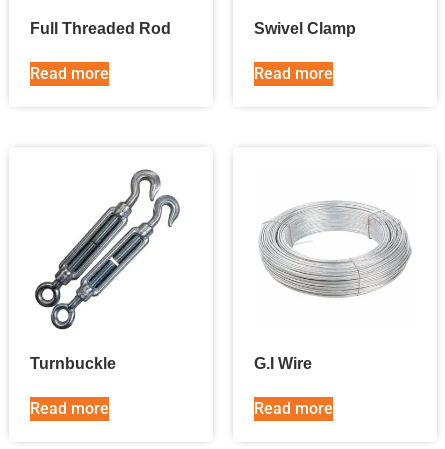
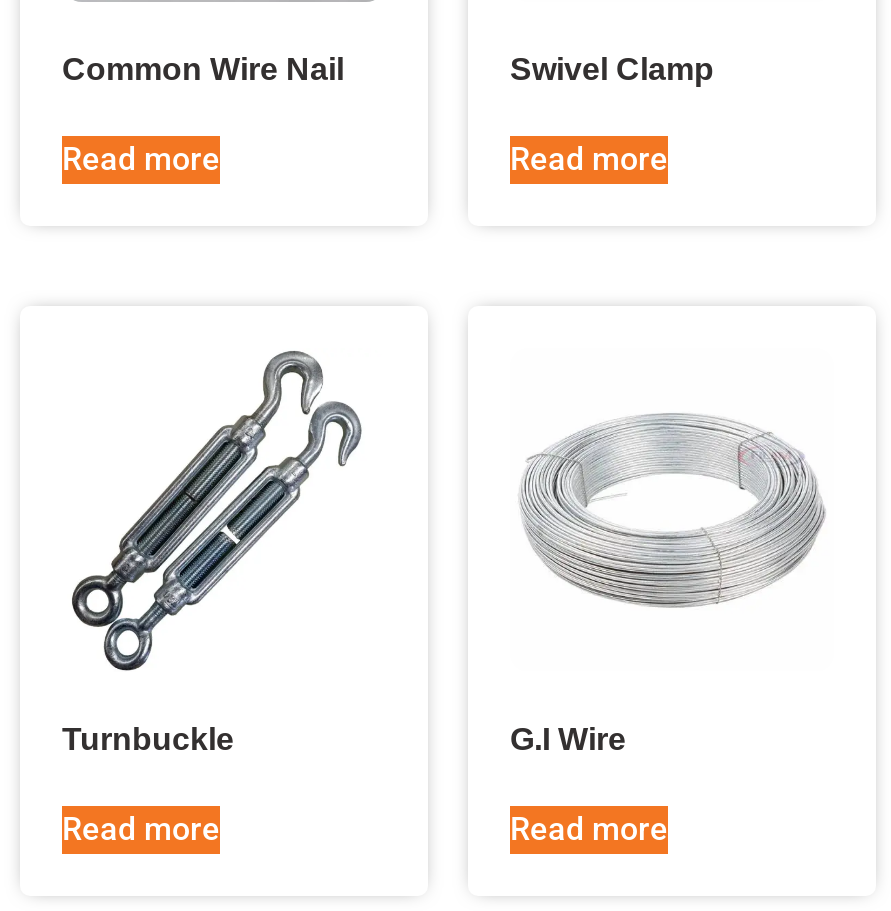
- Full Threaded Rod
+ Common Wire Nail
